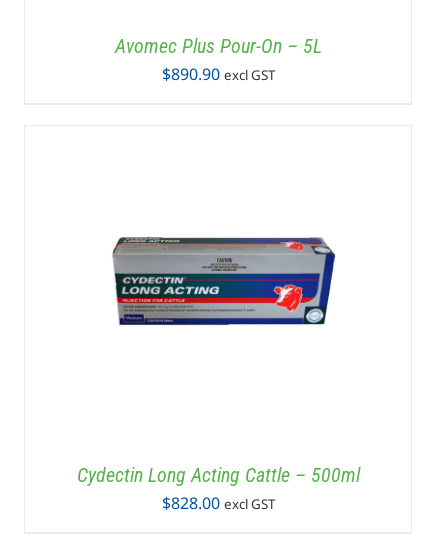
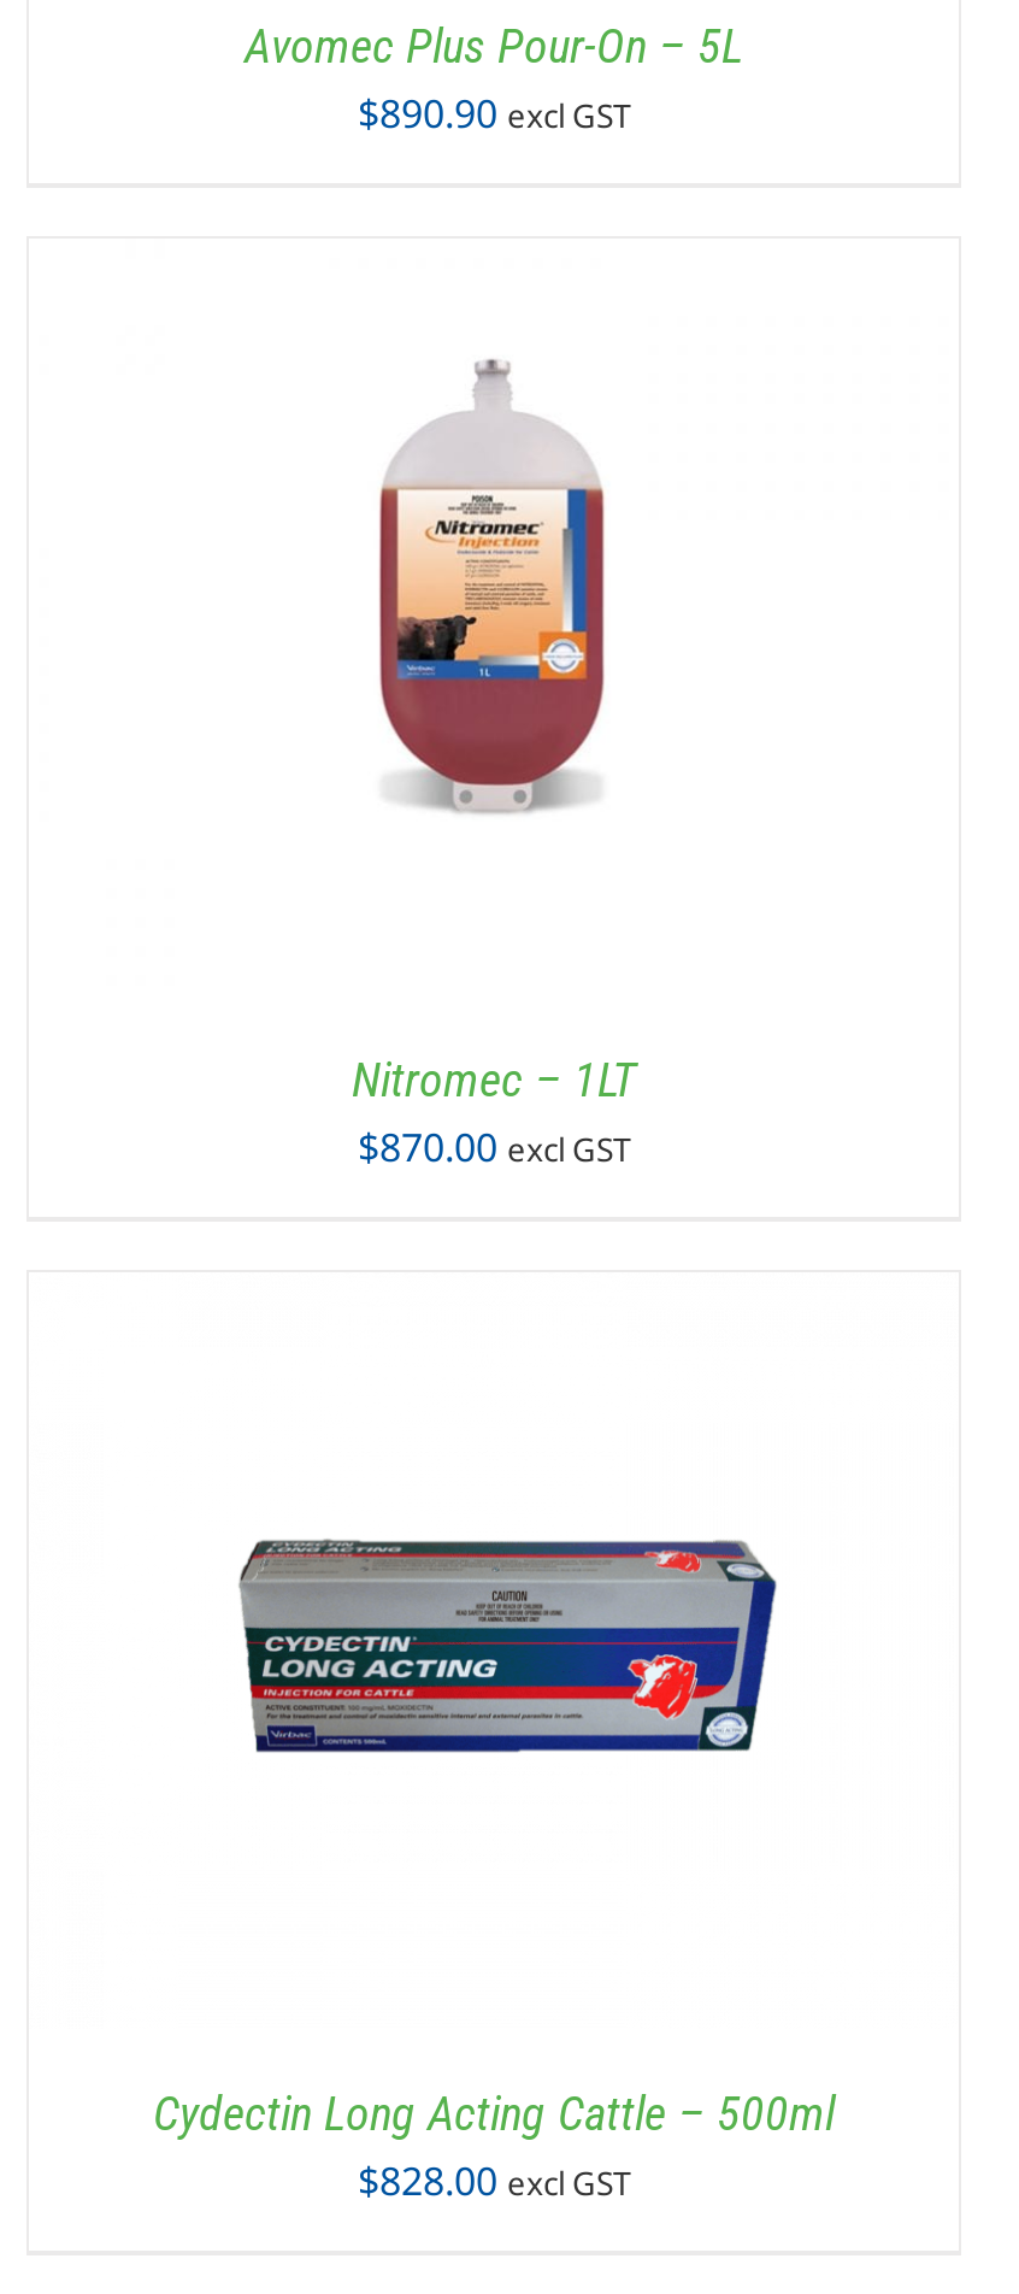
+ Nitromec – 1LT
+ $870.00 excl GST

+ [image]
